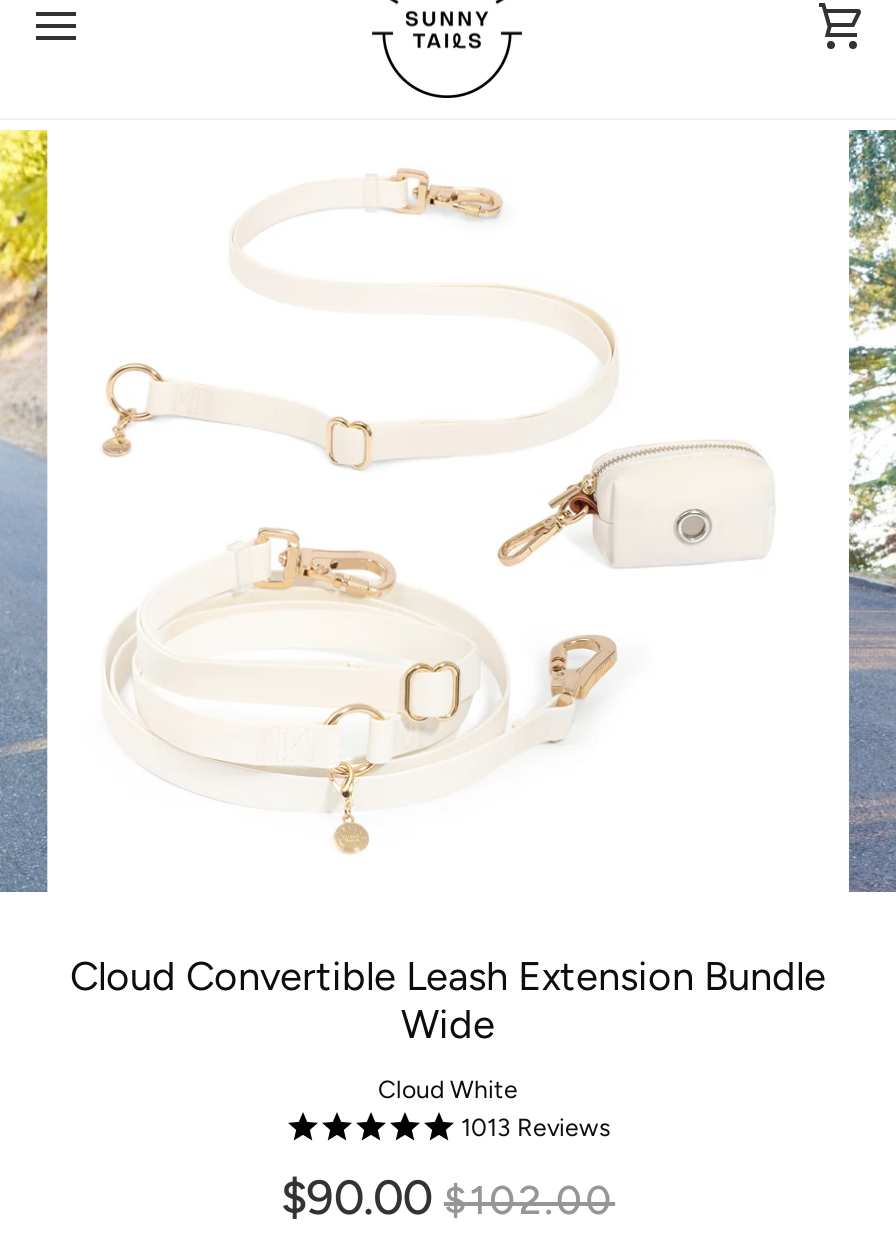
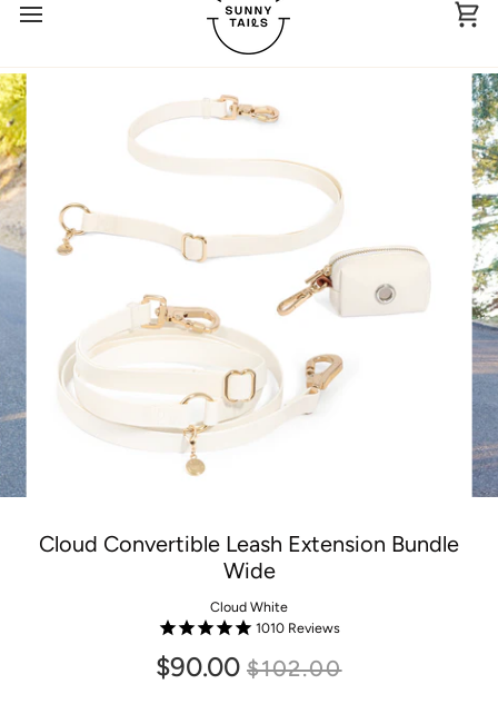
- 1013 Reviews
+ 1010 Reviews
